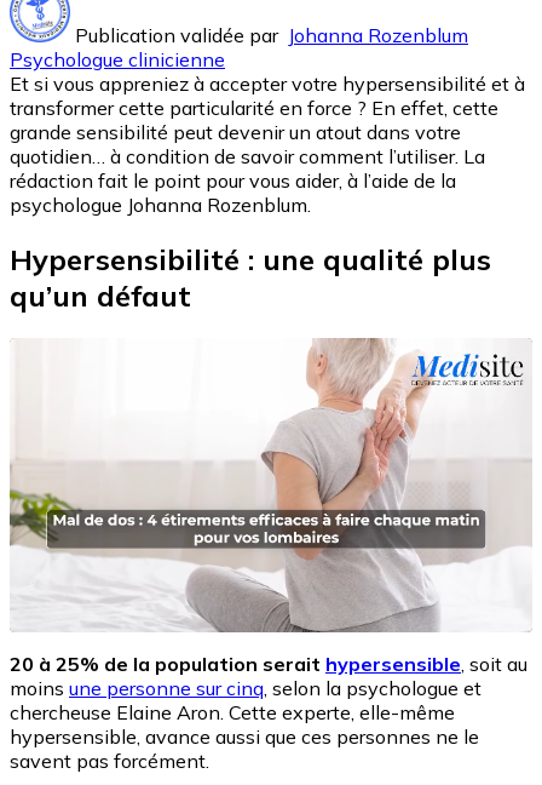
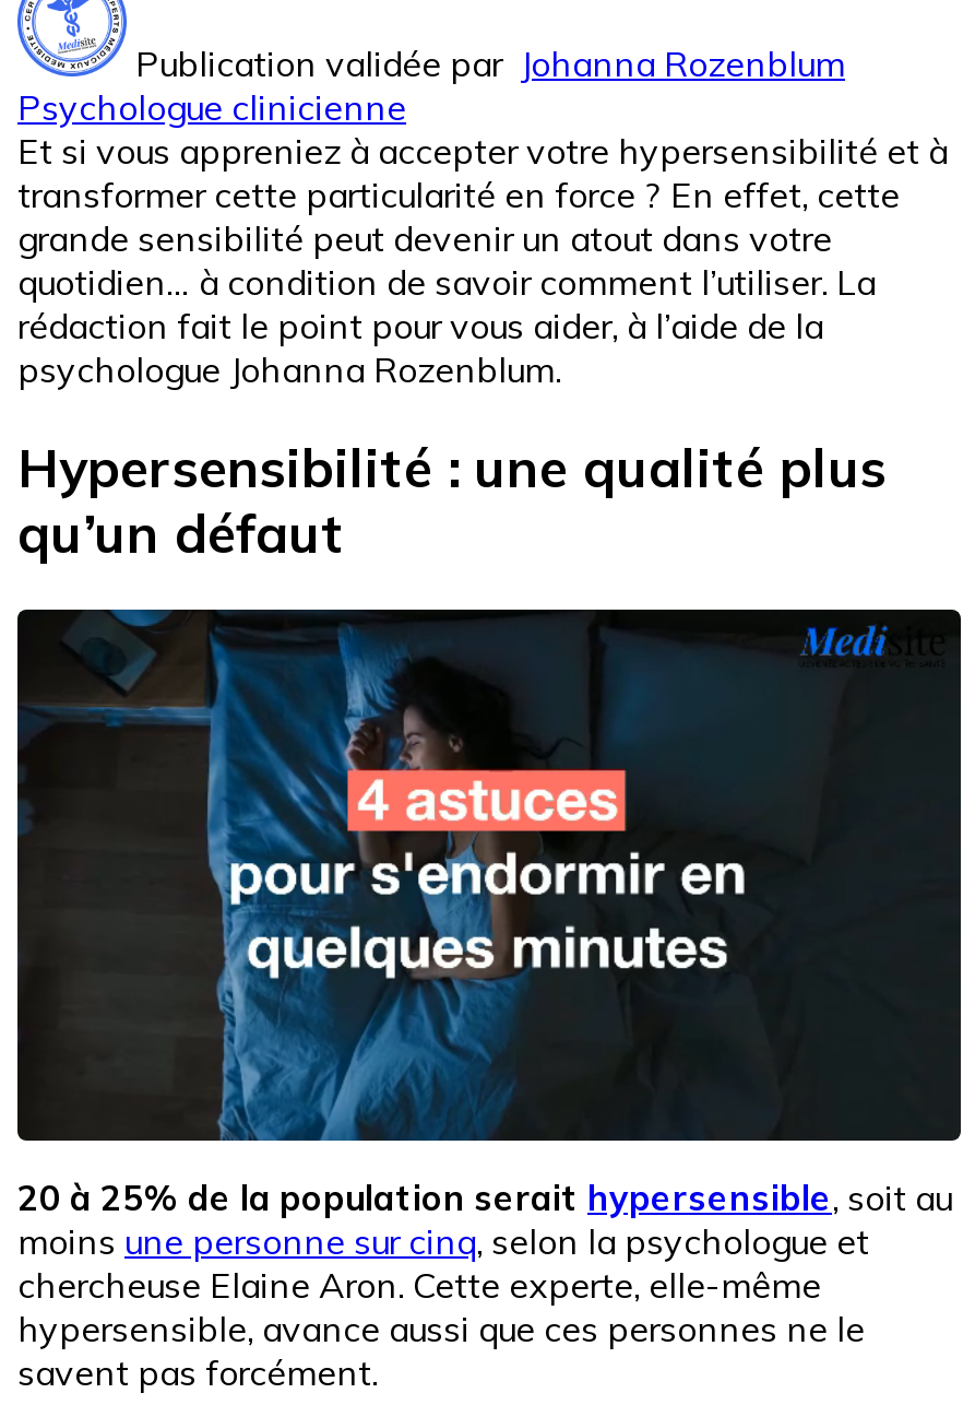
- [image]
+ [image]
